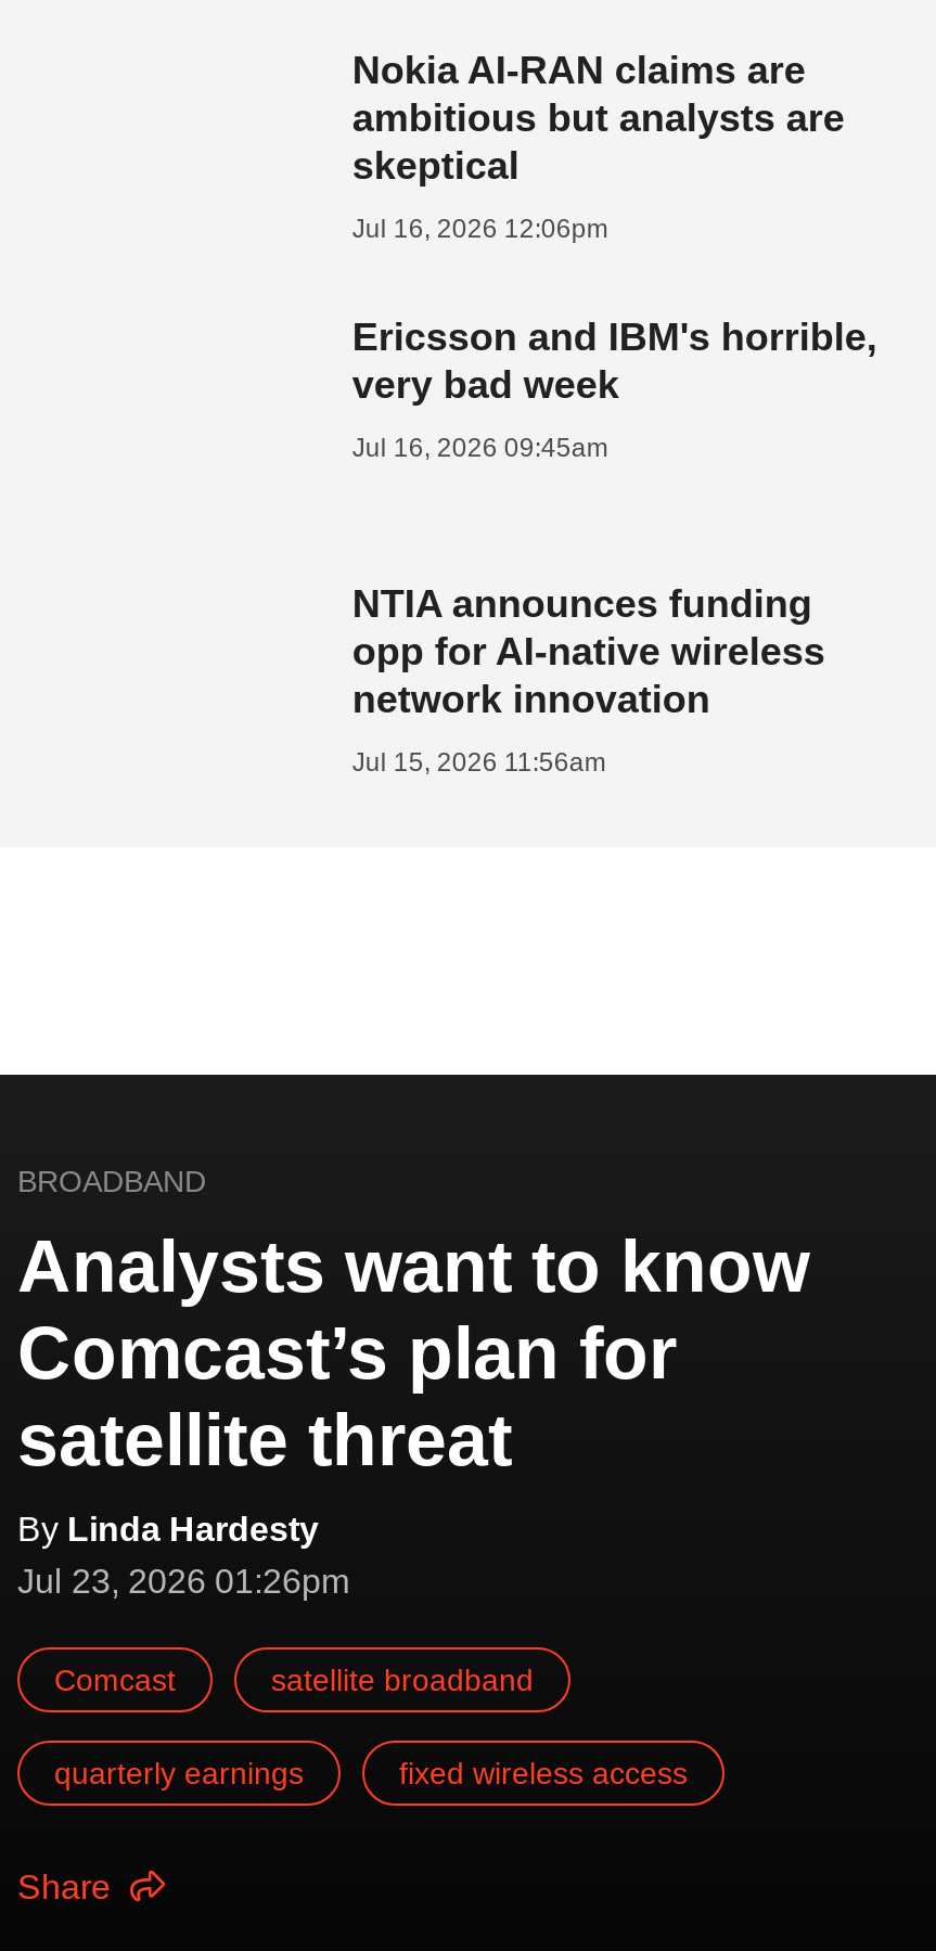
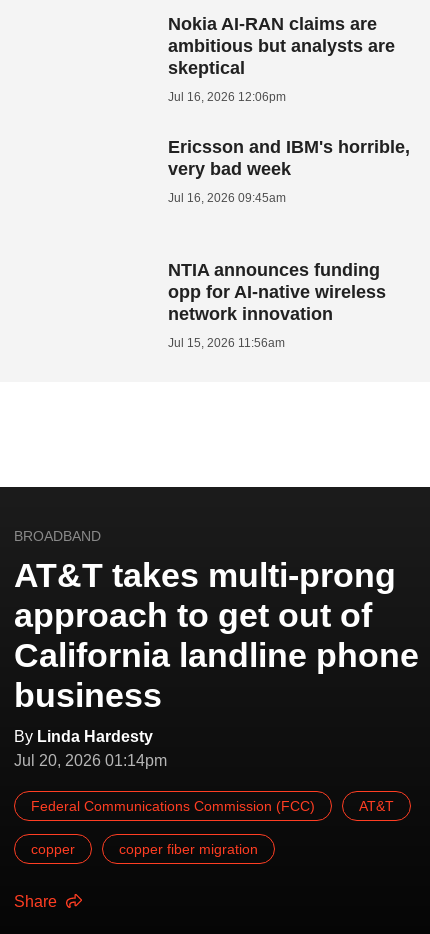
- Analysts want to know
- Comcast’s plan for
- satellite threat
+ AT&T takes multi-prong
+ approach to get out of
+ California landline phone
+ business

- Jul 23, 2026 01:26pm
+ Jul 20, 2026 01:14pm

- Comcast
- satellite broadband
+ Federal Communications Commission (FCC)
+ AT&T

- quarterly earnings
- fixed wireless access
+ copper
+ copper fiber migration
